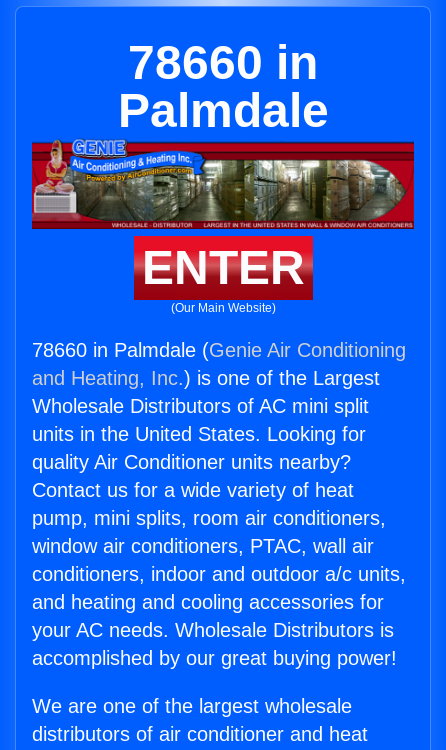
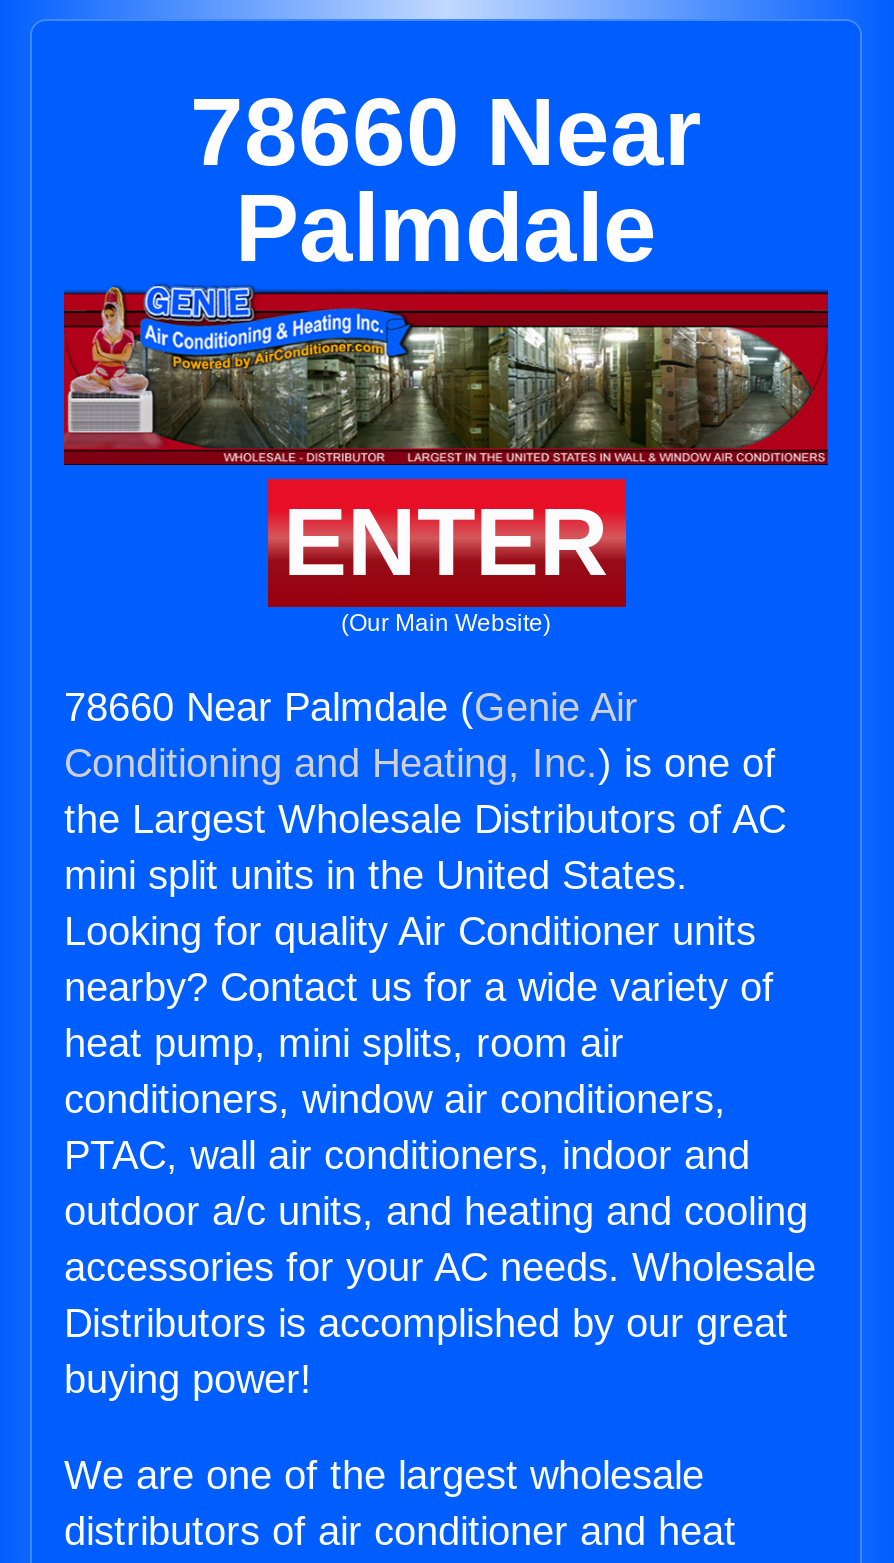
- 78660 in
+ 78660 Near

- 78660 in Palmdale (Genie Air Conditioning
- and Heating, Inc.) is one of the Largest
- Wholesale Distributors of AC mini split
- units in the United States. Looking for
- quality Air Conditioner units nearby?
- Contact us for a wide variety of heat
- pump, mini splits, room air conditioners,
- window air conditioners, PTAC, wall air
- conditioners, indoor and outdoor a/c units,
- and heating and cooling accessories for
- your AC needs. Wholesale Distributors is
- accomplished by our great buying power!
+ 78660 Near Palmdale (Genie Air
+ Conditioning and Heating, Inc.) is one of
+ the Largest Wholesale Distributors of AC
+ mini split units in the United States.
+ Looking for quality Air Conditioner units
+ nearby? Contact us for a wide variety of
+ heat pump, mini splits, room air
+ conditioners, window air conditioners,
+ PTAC, wall air conditioners, indoor and
+ outdoor a/c units, and heating and cooling
+ accessories for your AC needs. Wholesale
+ Distributors is accomplished by our great
+ buying power!
